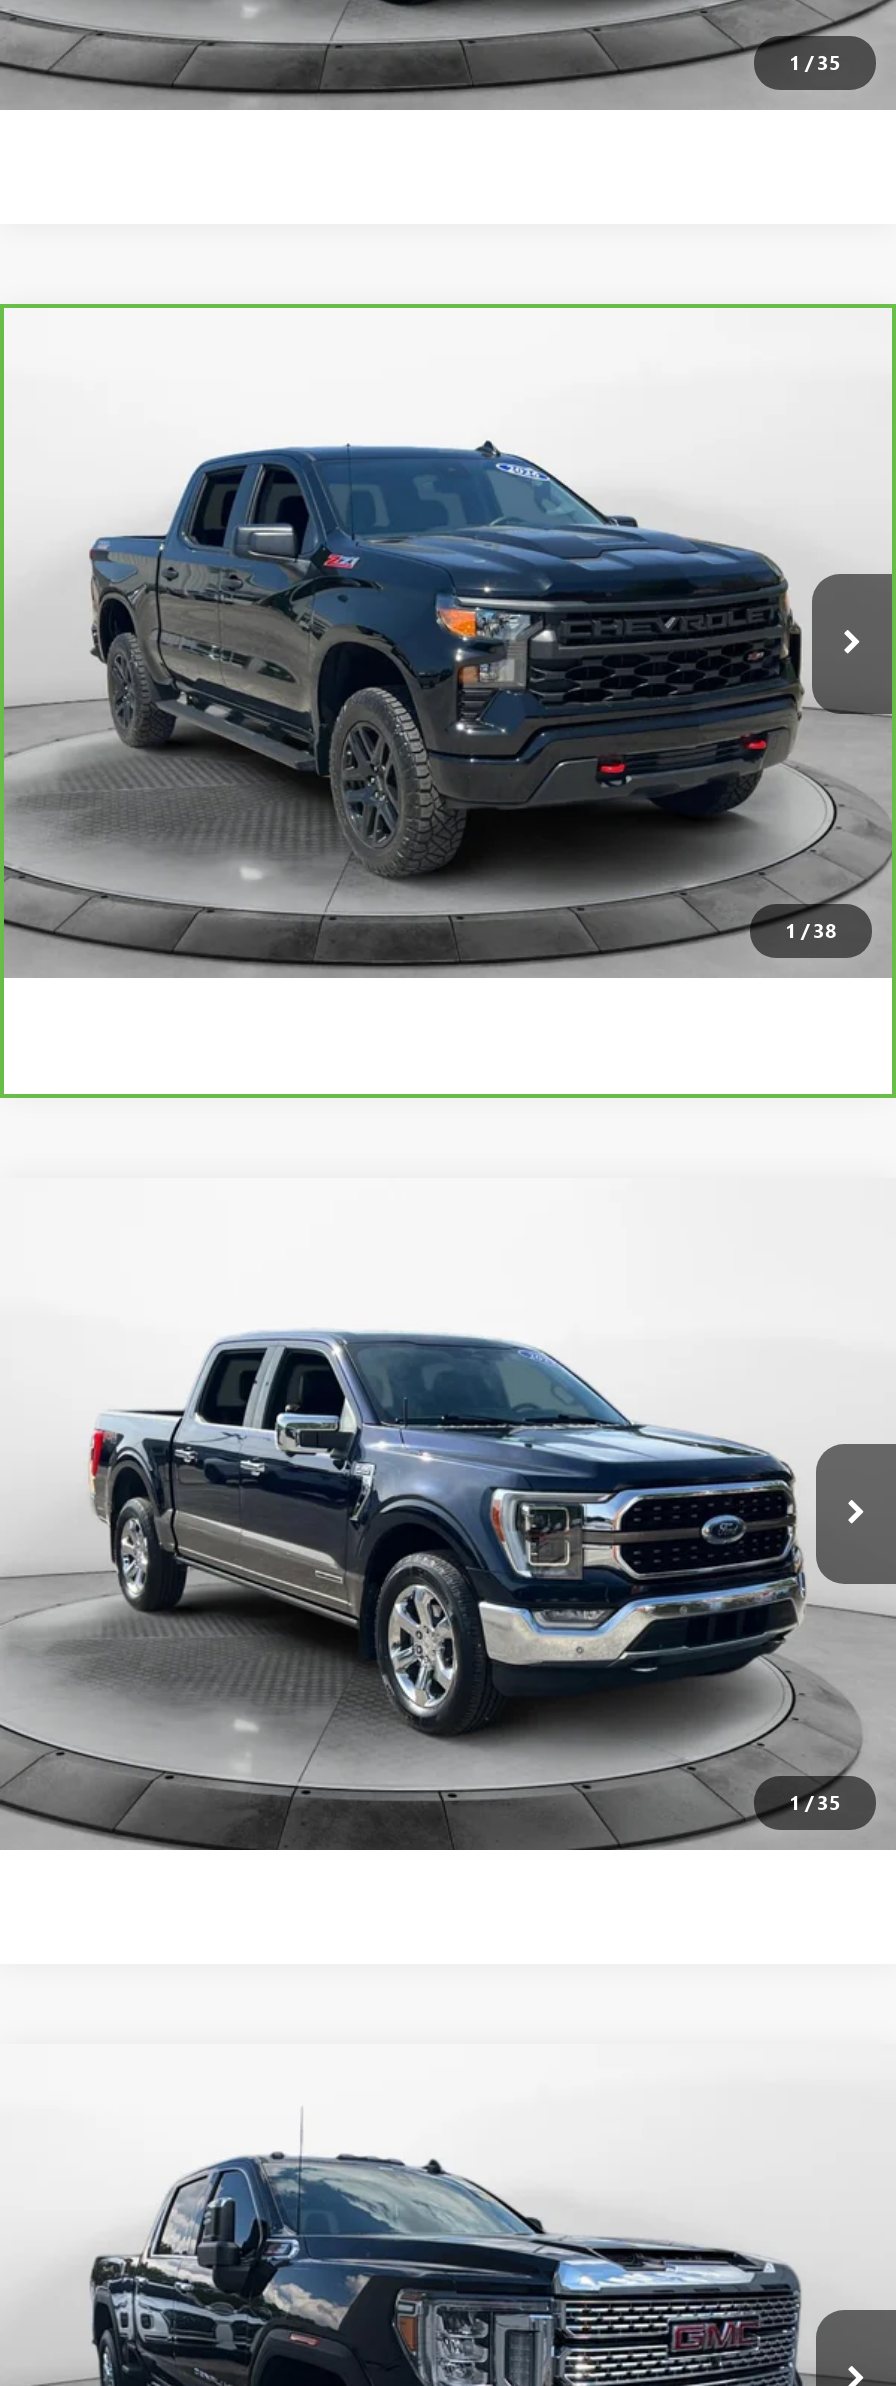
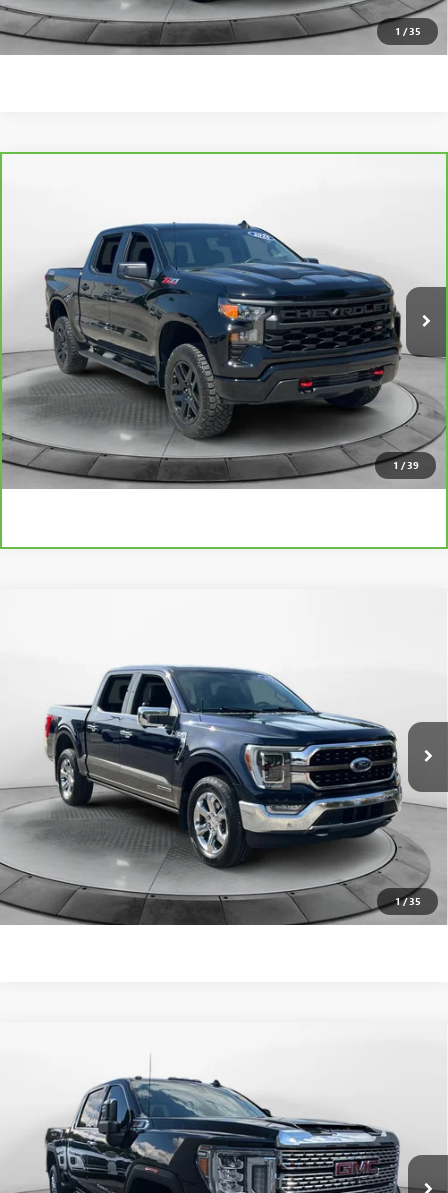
- 1 / 38
+ 1 / 39
